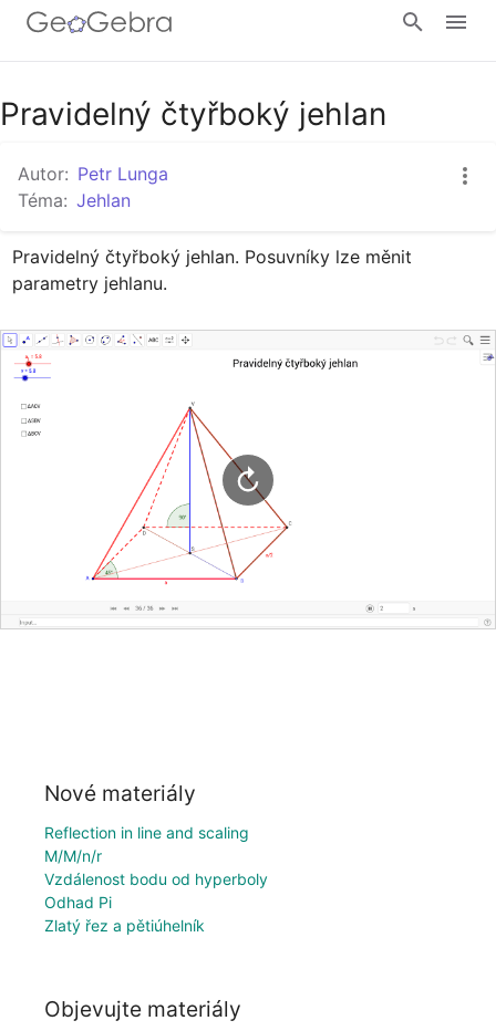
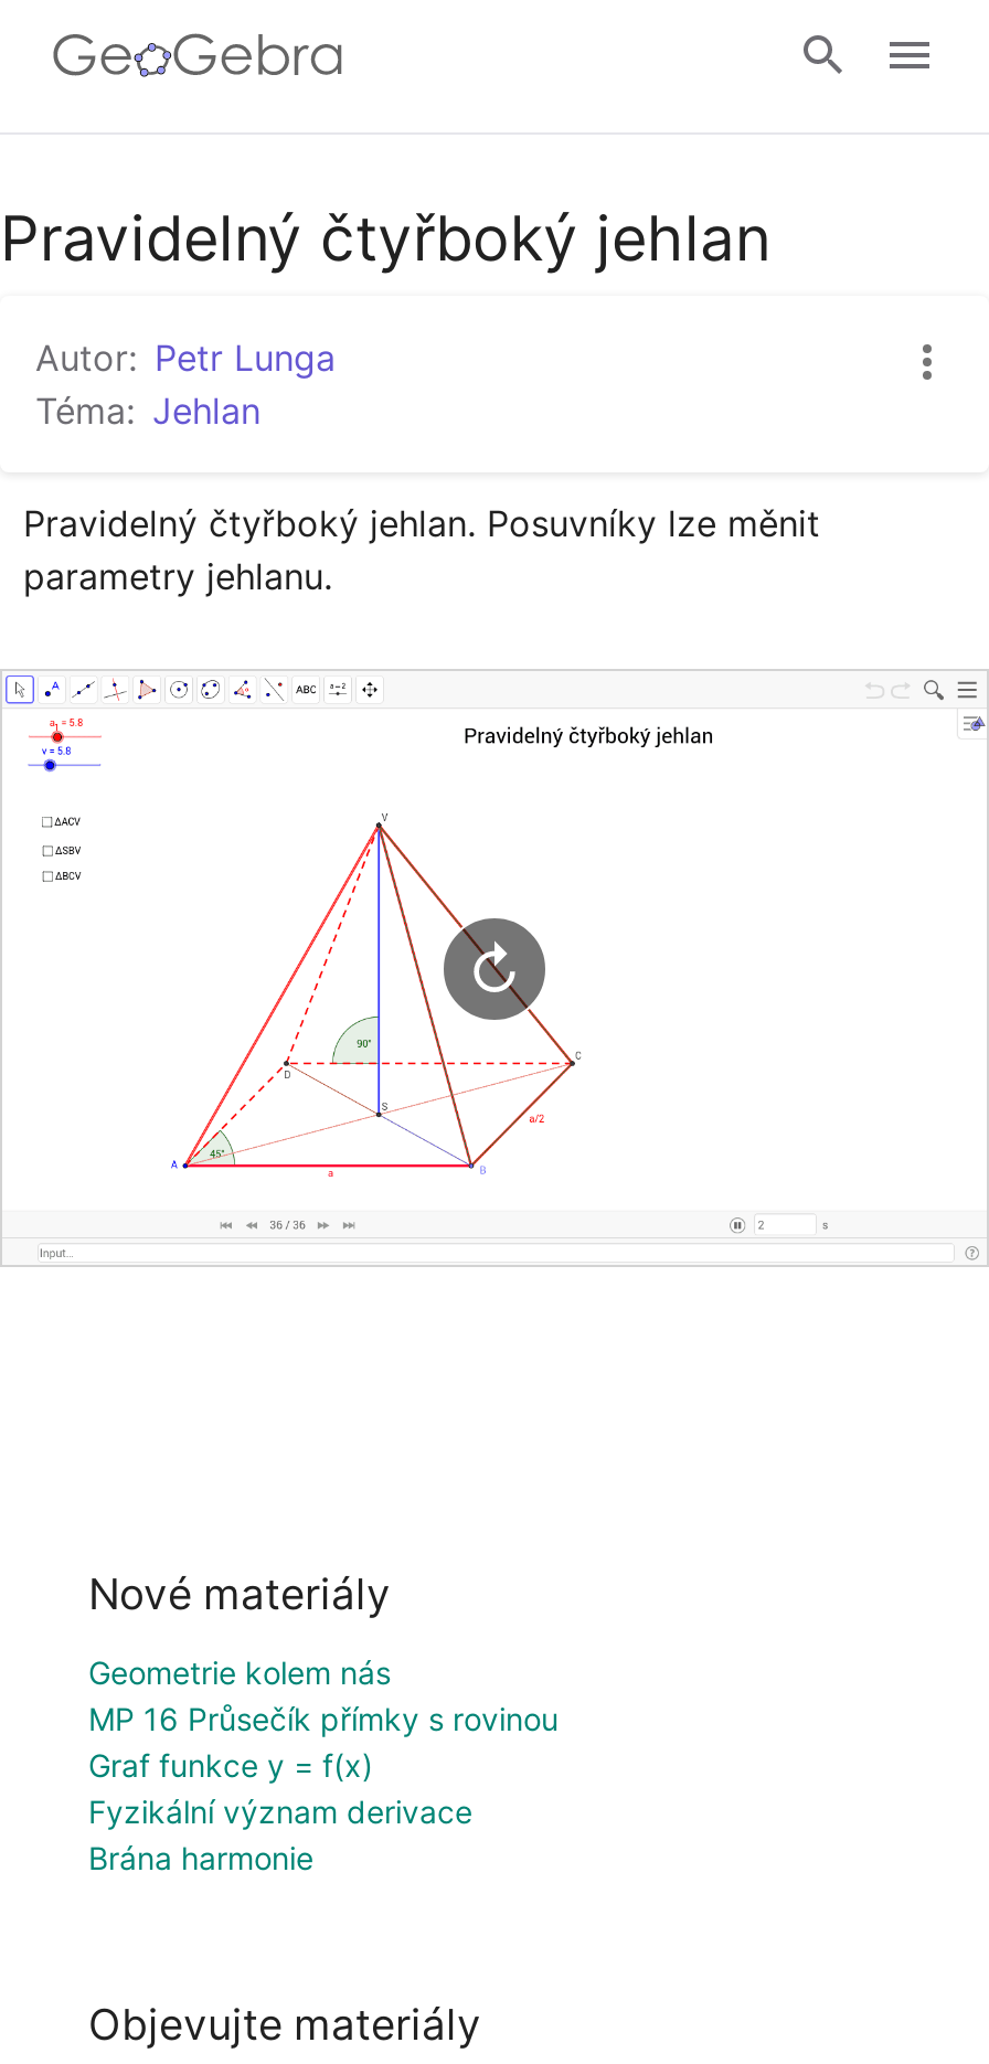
- Reflection in line and scaling
- M/M/n/r
- Vzdálenost bodu od hyperboly
- Odhad Pi
- Zlatý řez a pětiúhelník
+ Geometrie kolem nás
+ MP 16 Průsečík přímky s rovinou
+ Graf funkce y = f(x)
+ Fyzikální význam derivace
+ Brána harmonie
